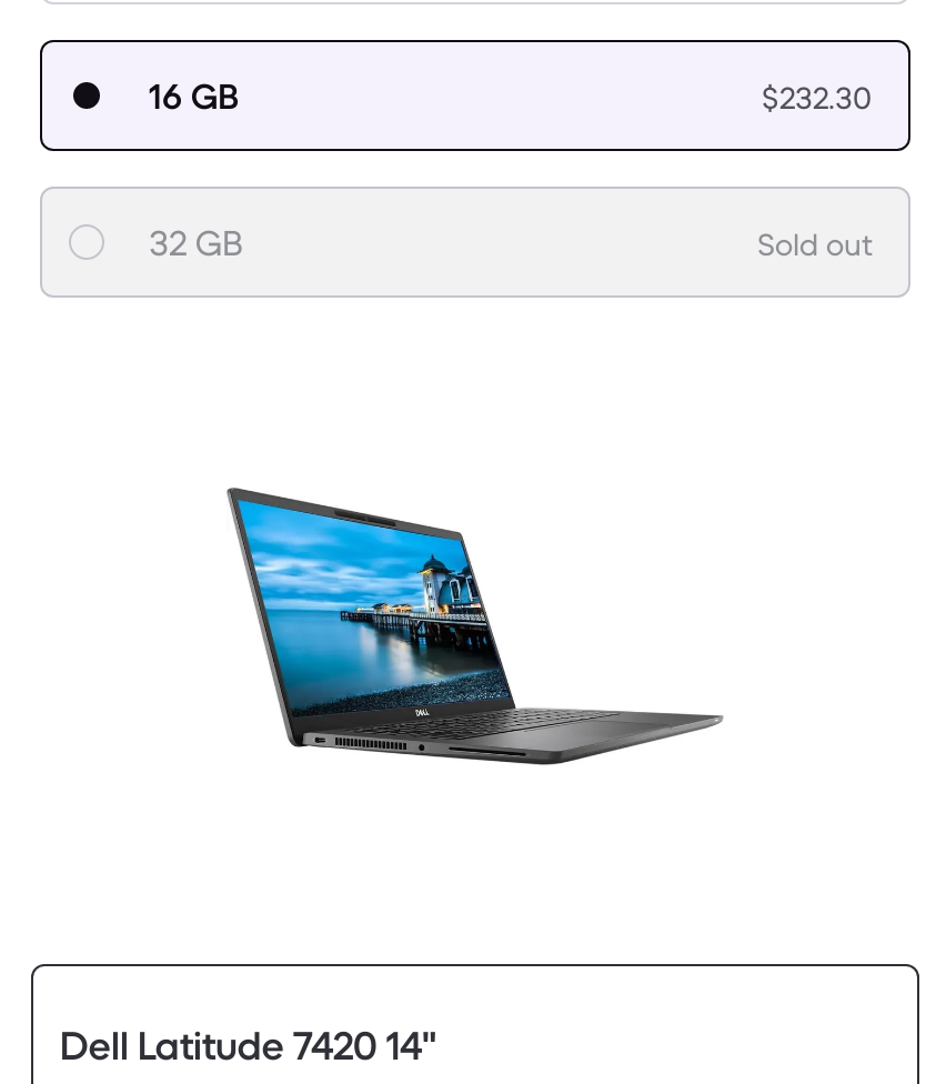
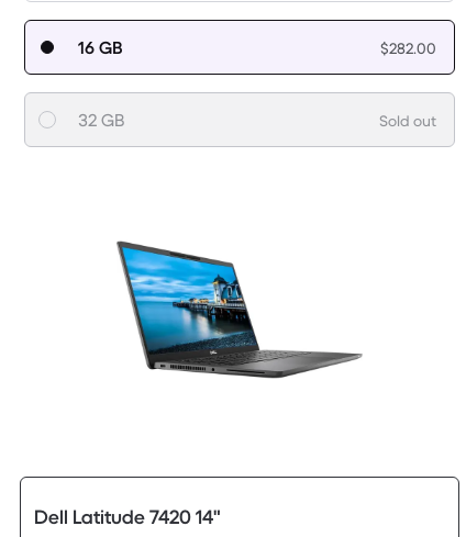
- $232.30
+ $282.00
